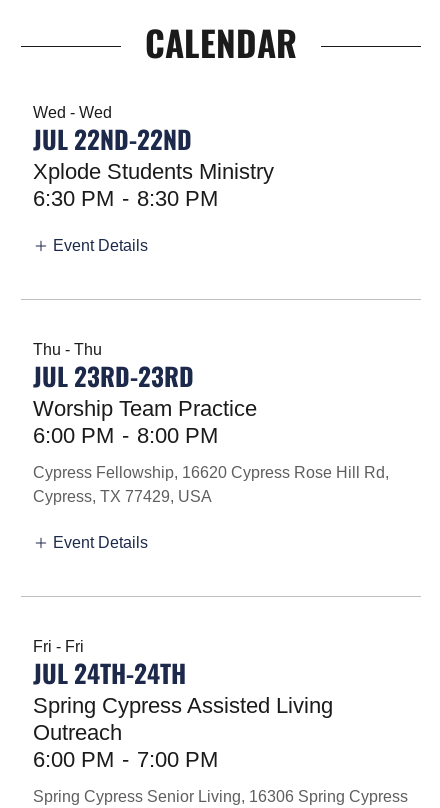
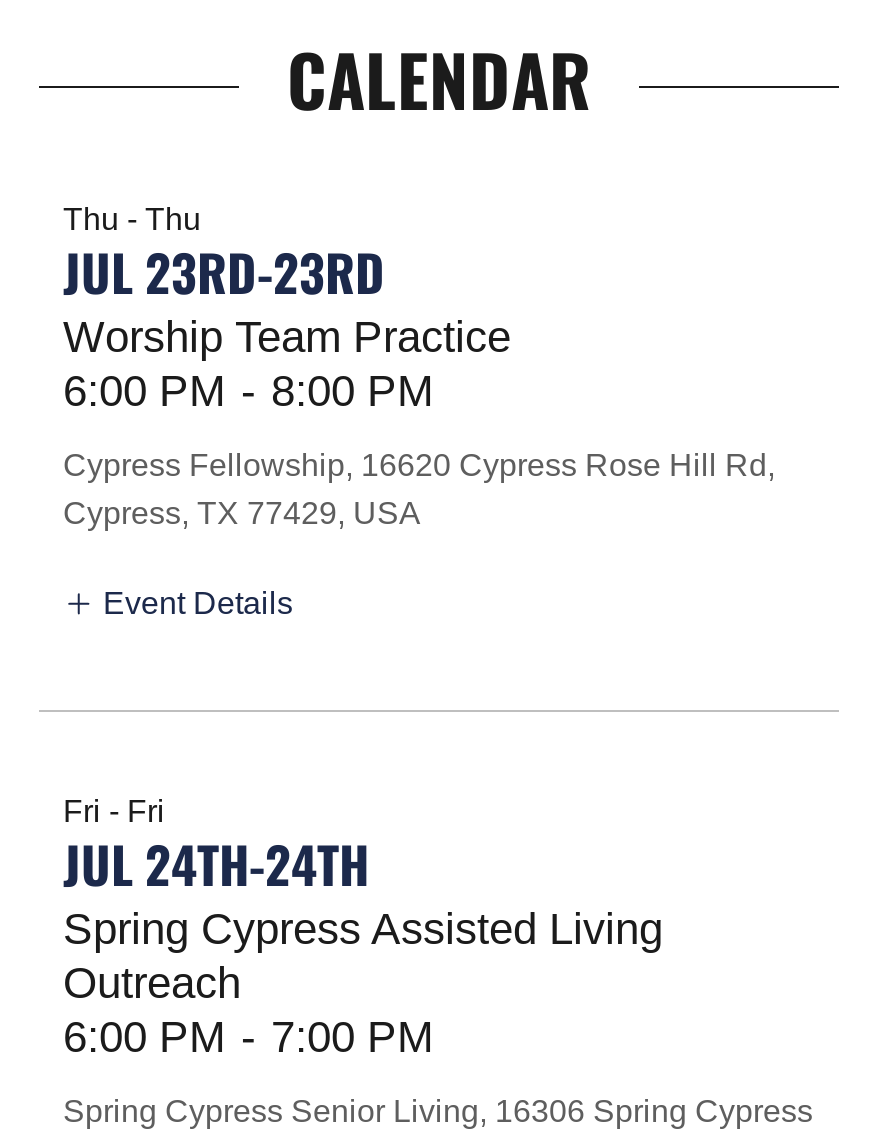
- Wed - Wed
- JUL 22ND-22ND
- Xplode Students Ministry
- 6:30 PM - 8:30 PM
- Event Details
